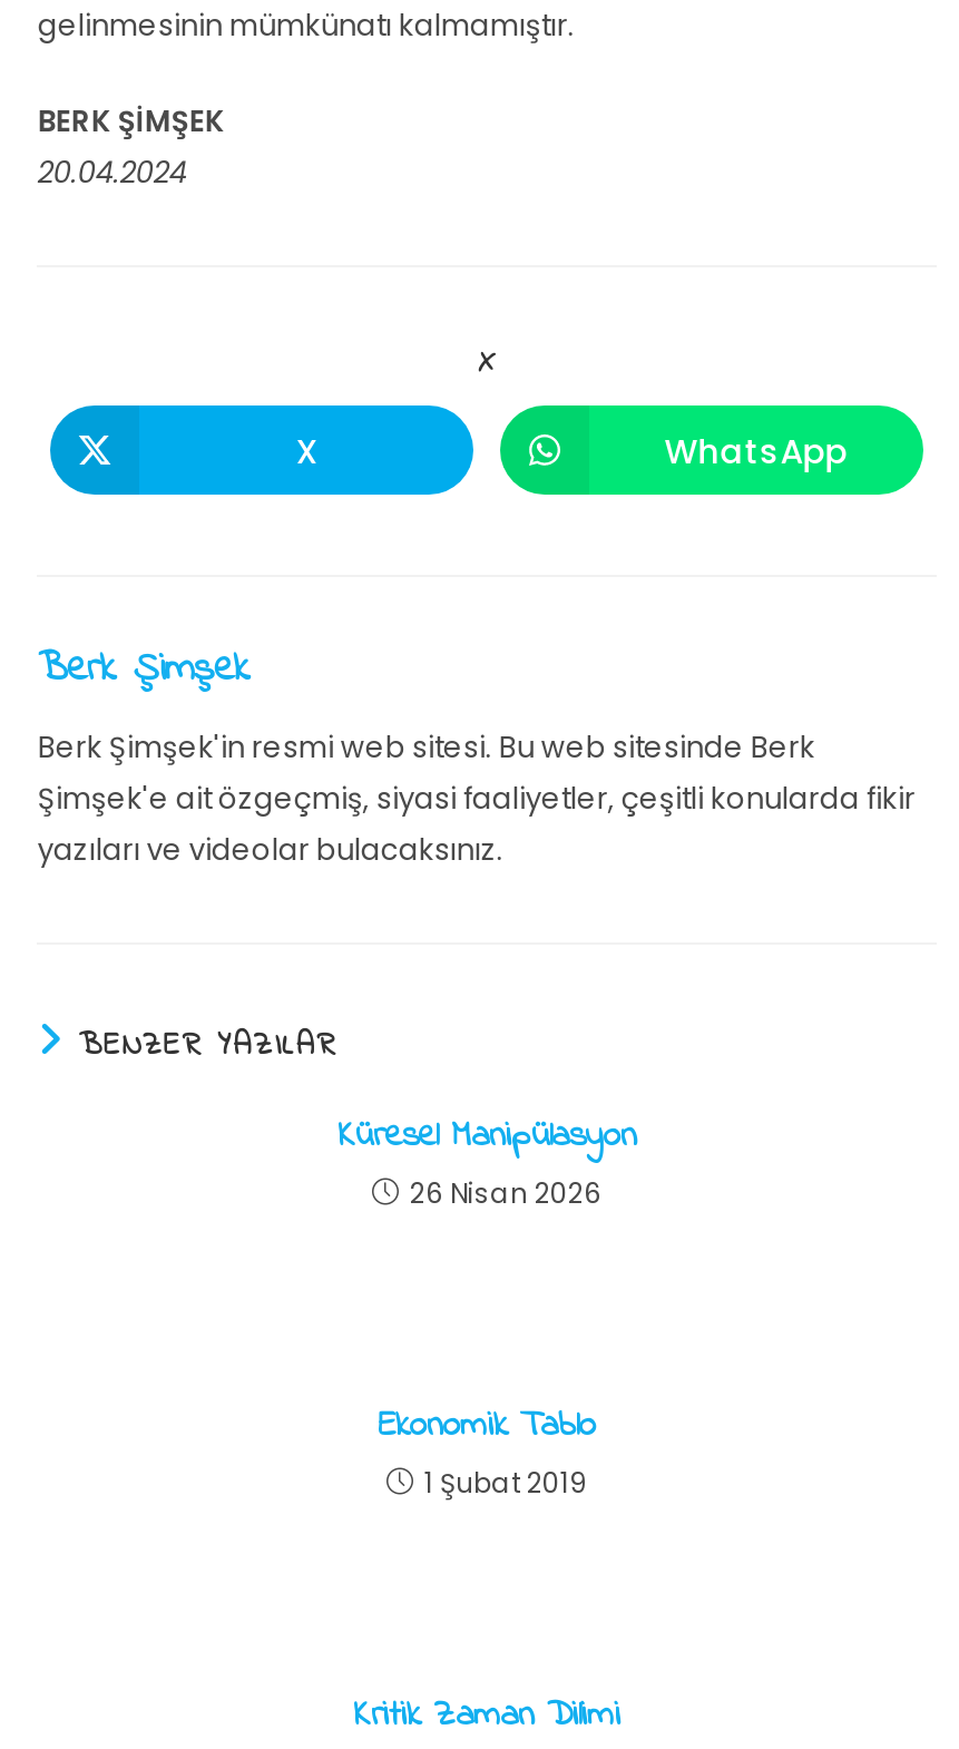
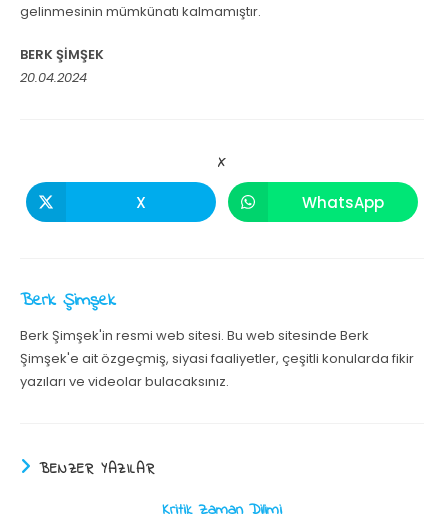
- Küresel Manipülasyon
- 26 Nisan 2026

- Ekonomik Tablo
- 1 Şubat 2019
